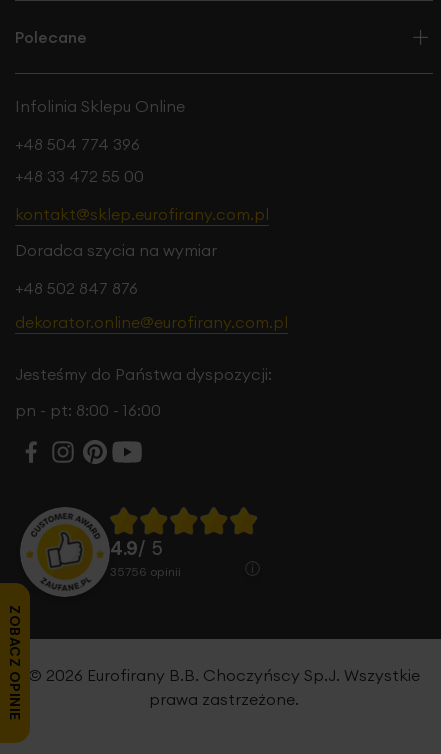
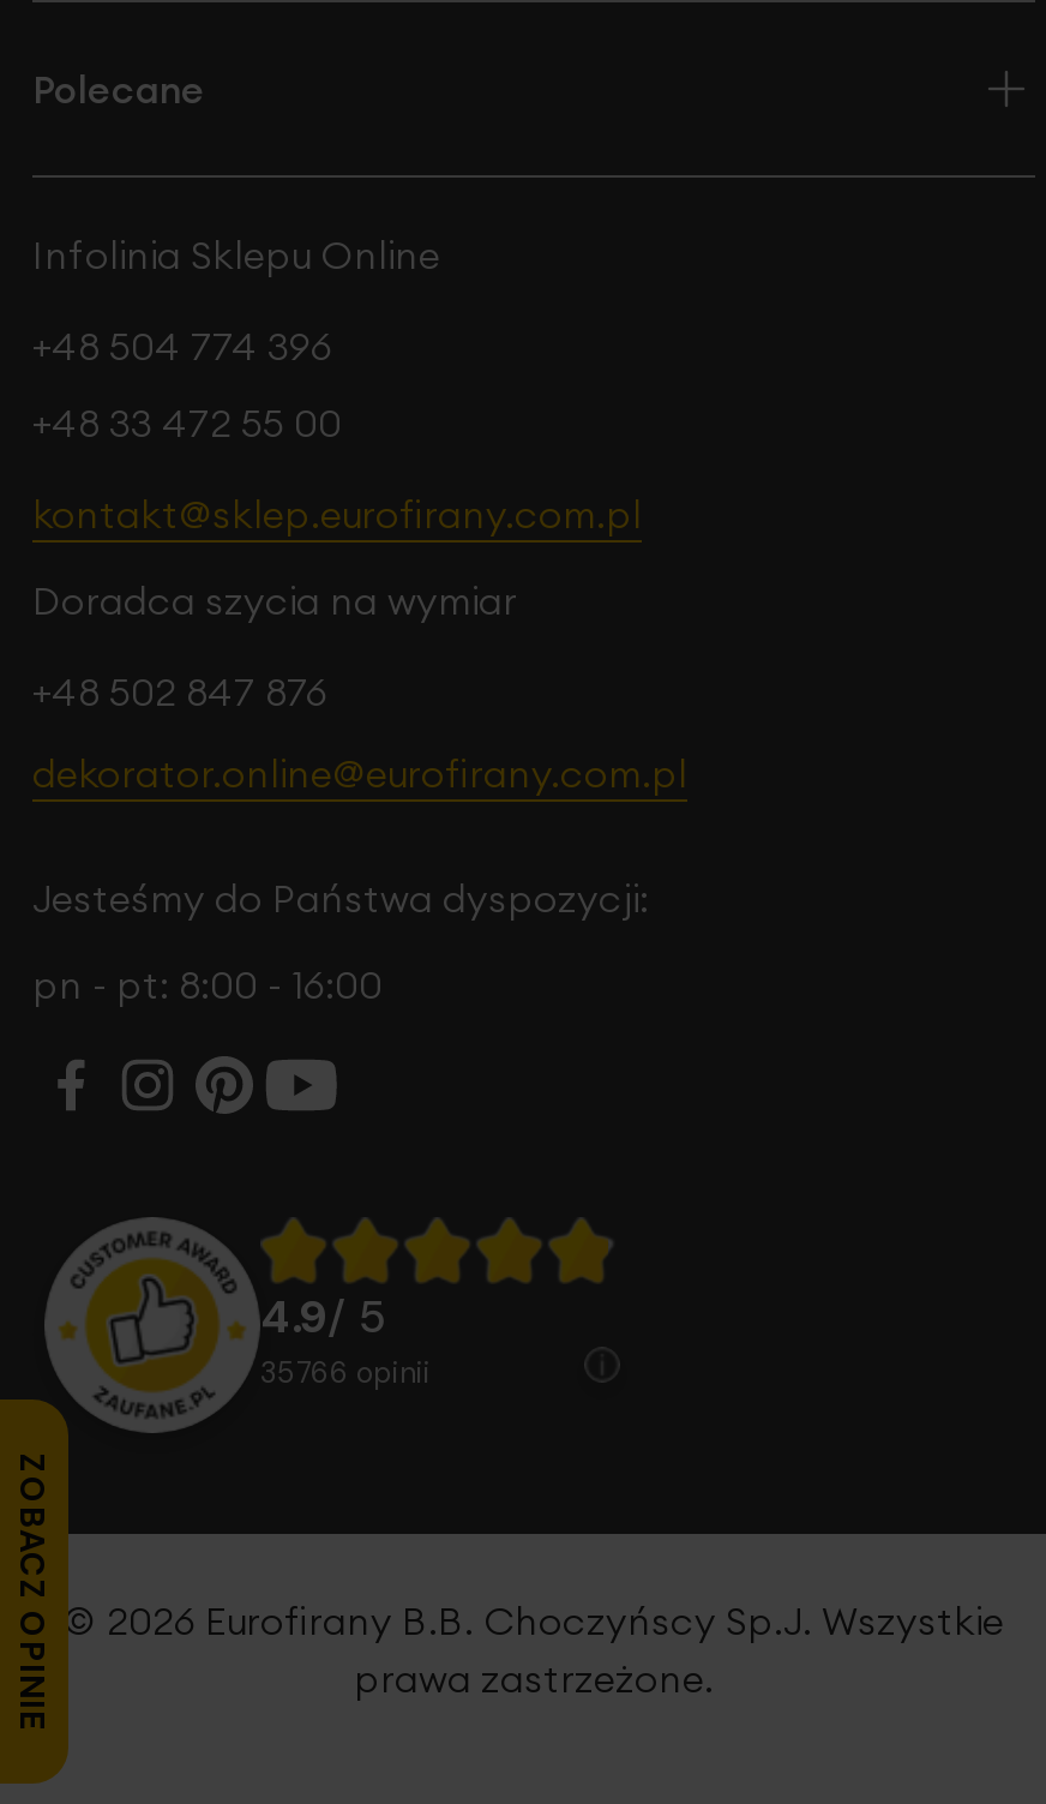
- 35756 opinii
+ 35766 opinii
